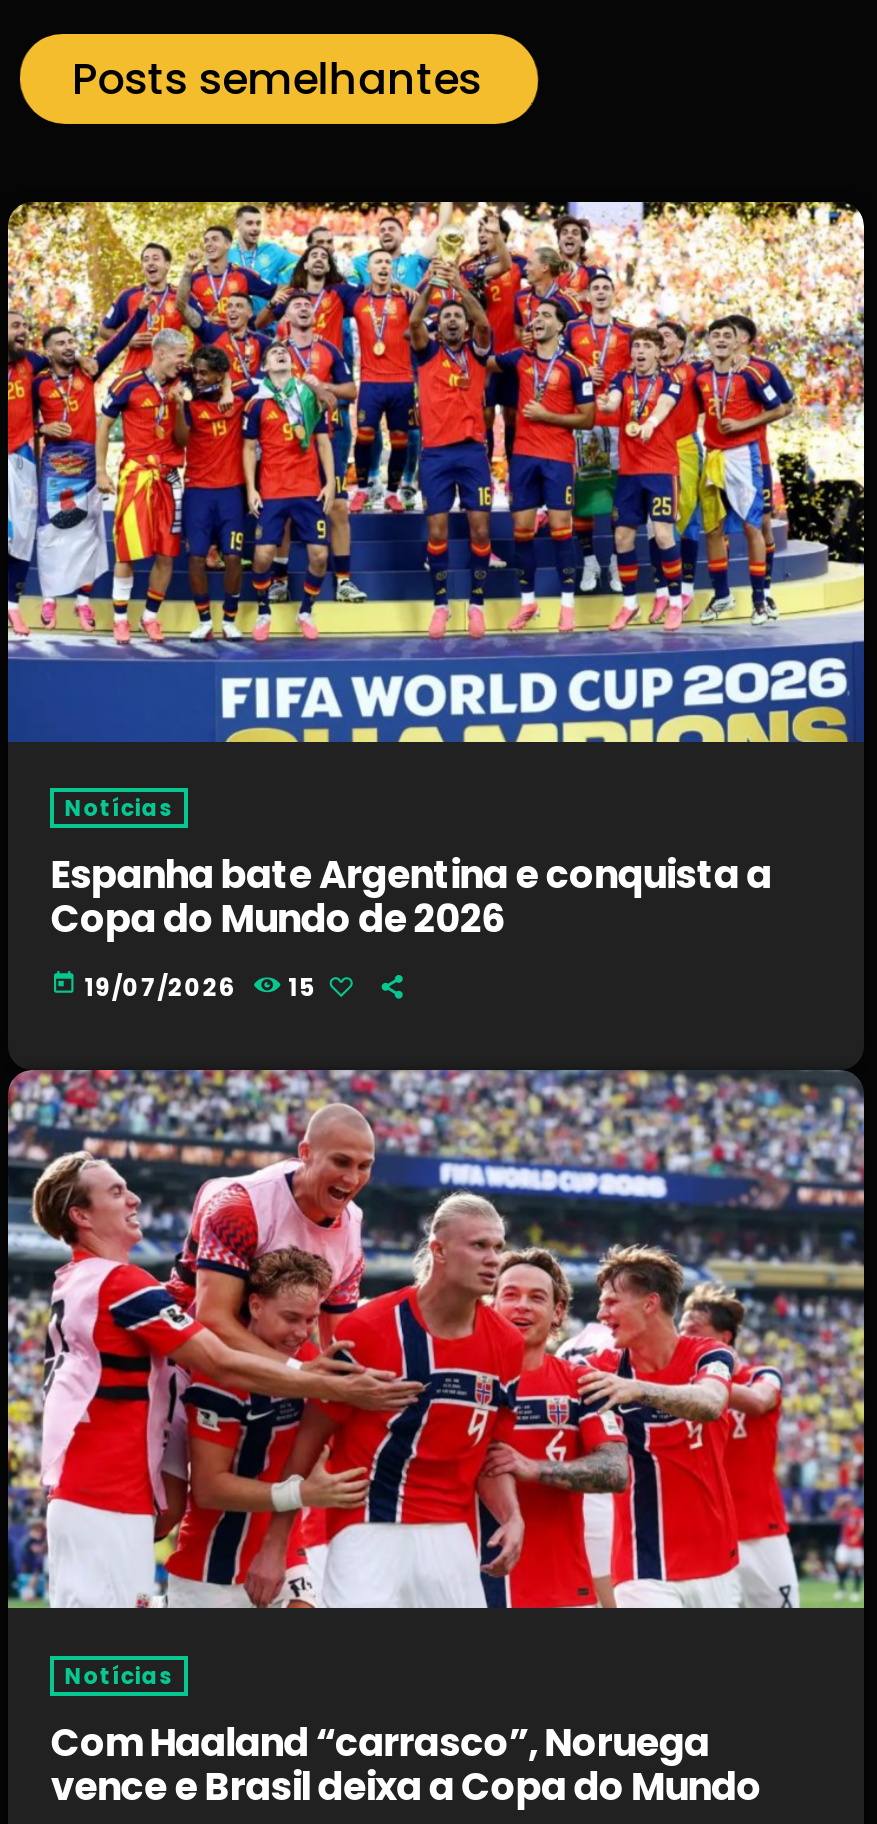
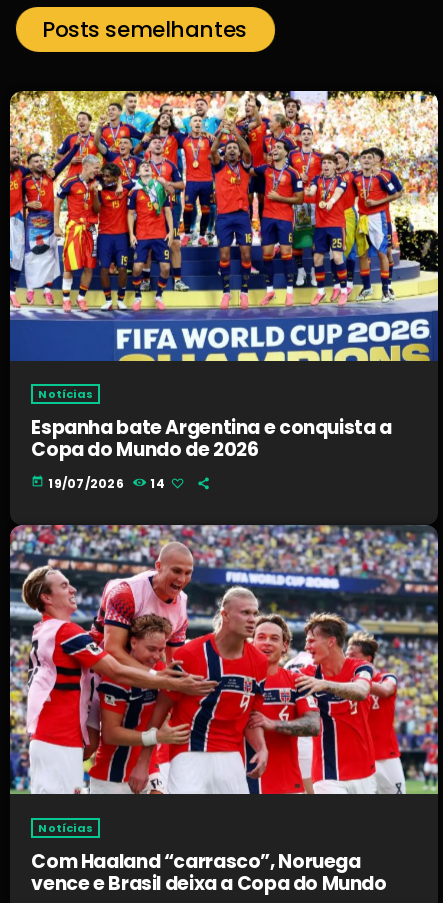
- 15
+ 14
